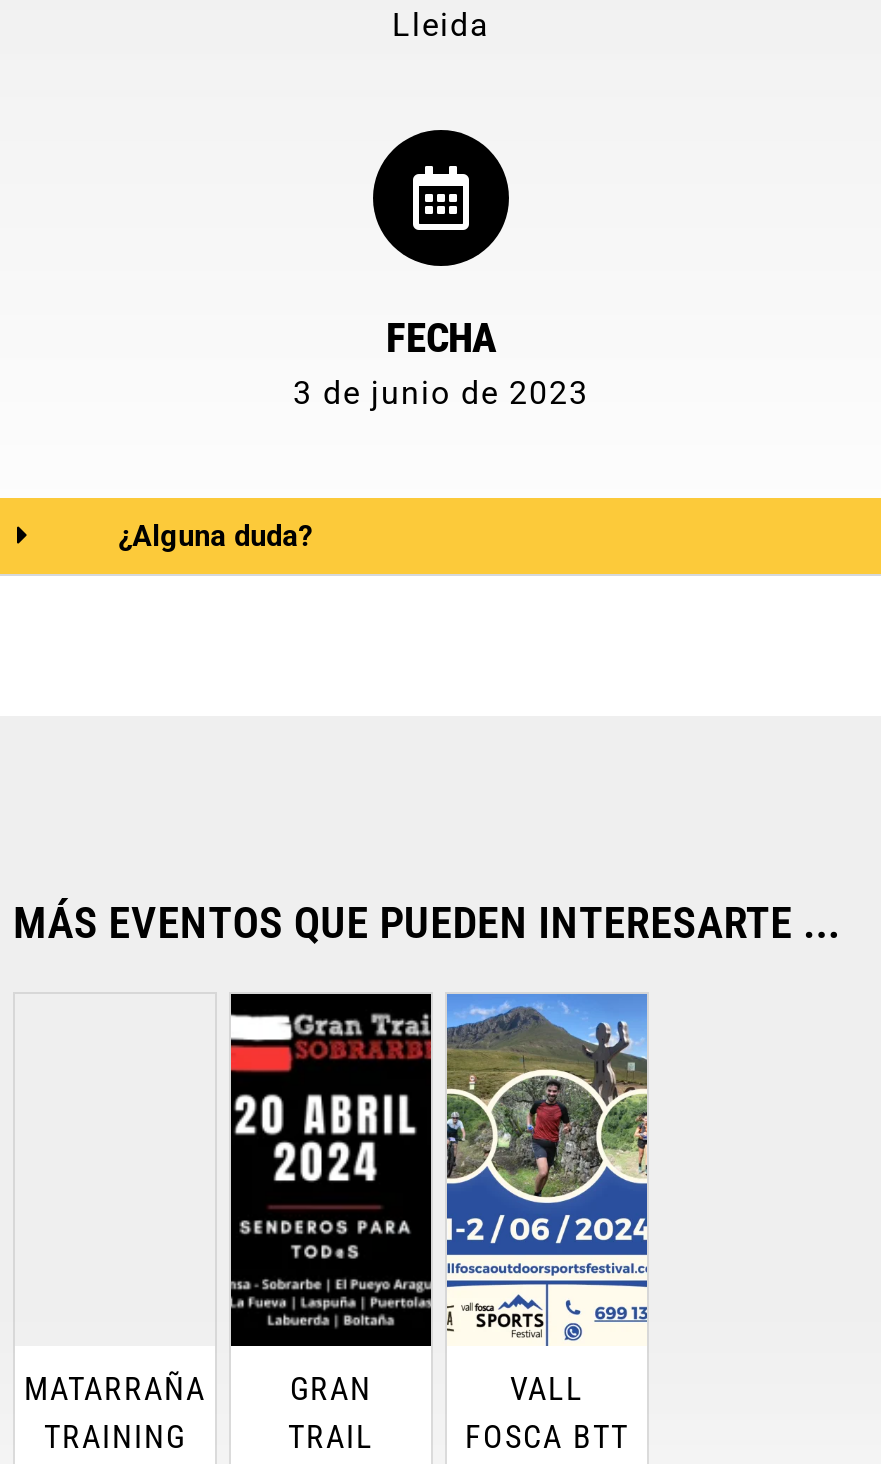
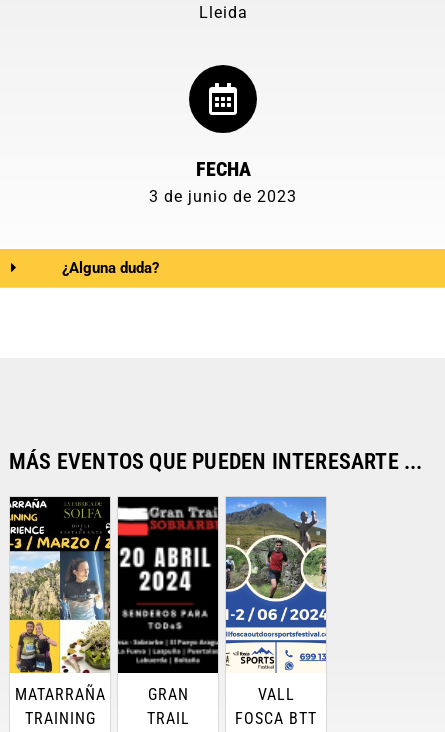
+ [image]
